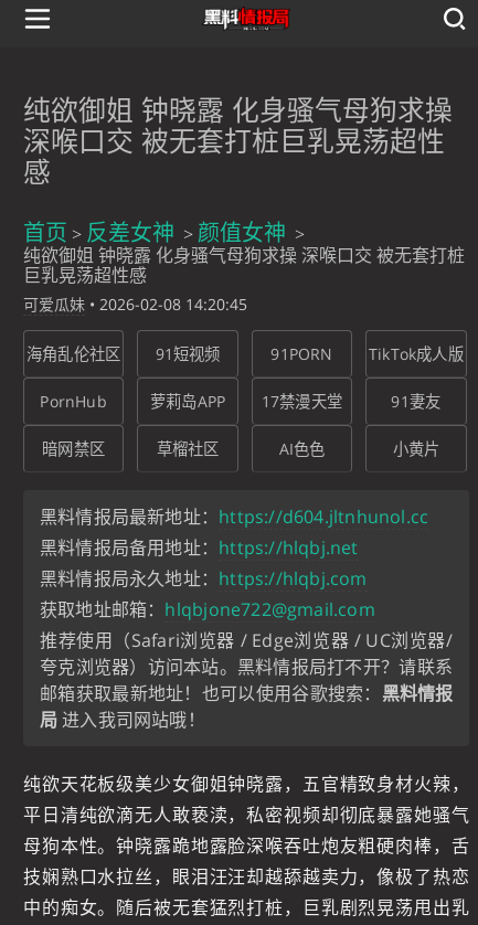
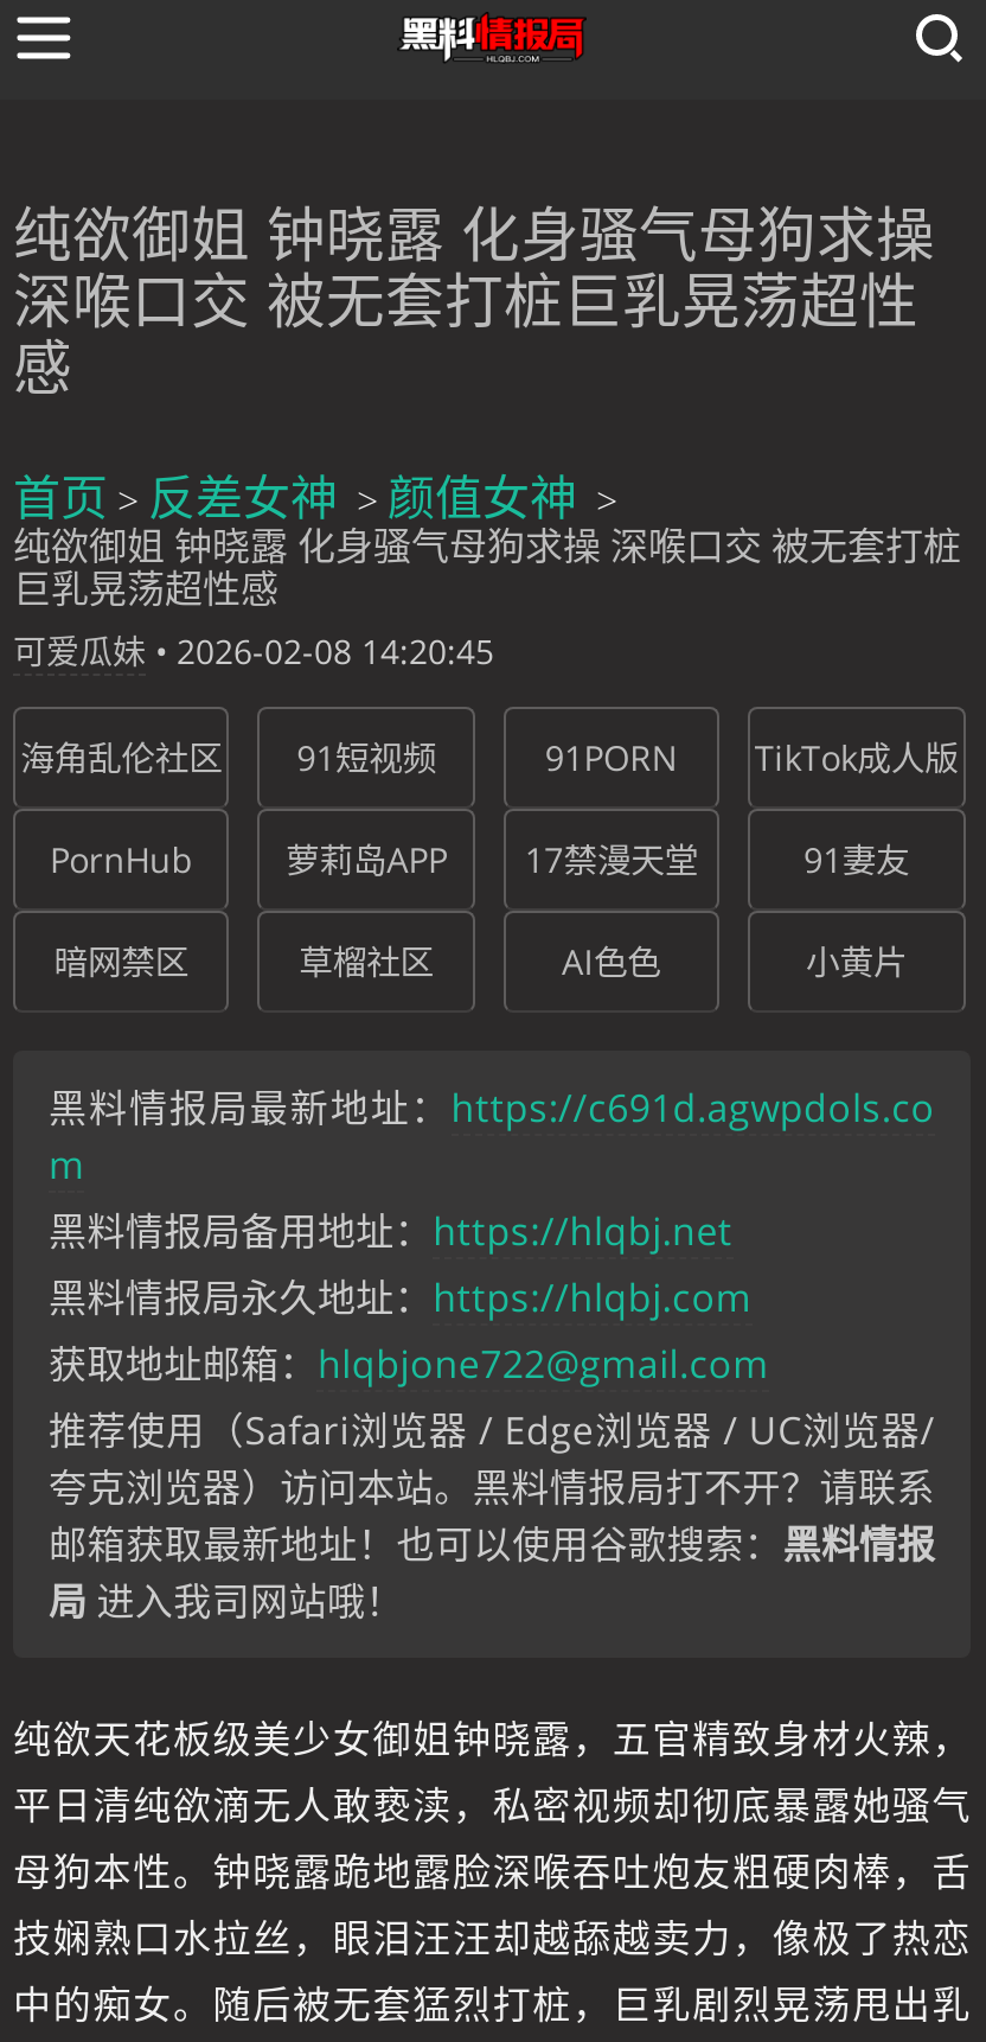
- 黑料情报局最新地址：https://d604.jltnhunol.cc
+ 黑料情报局最新地址：https://c691d.agwpdols.co
+ m
